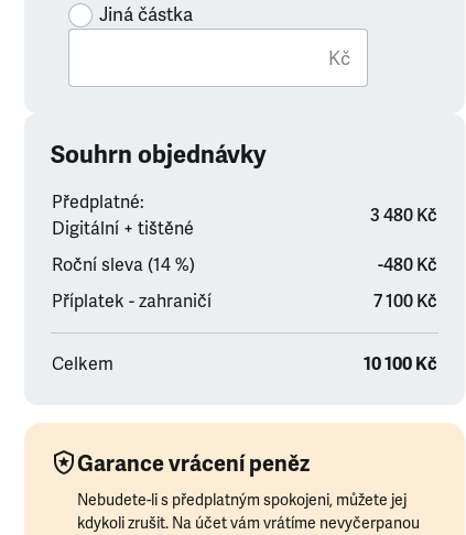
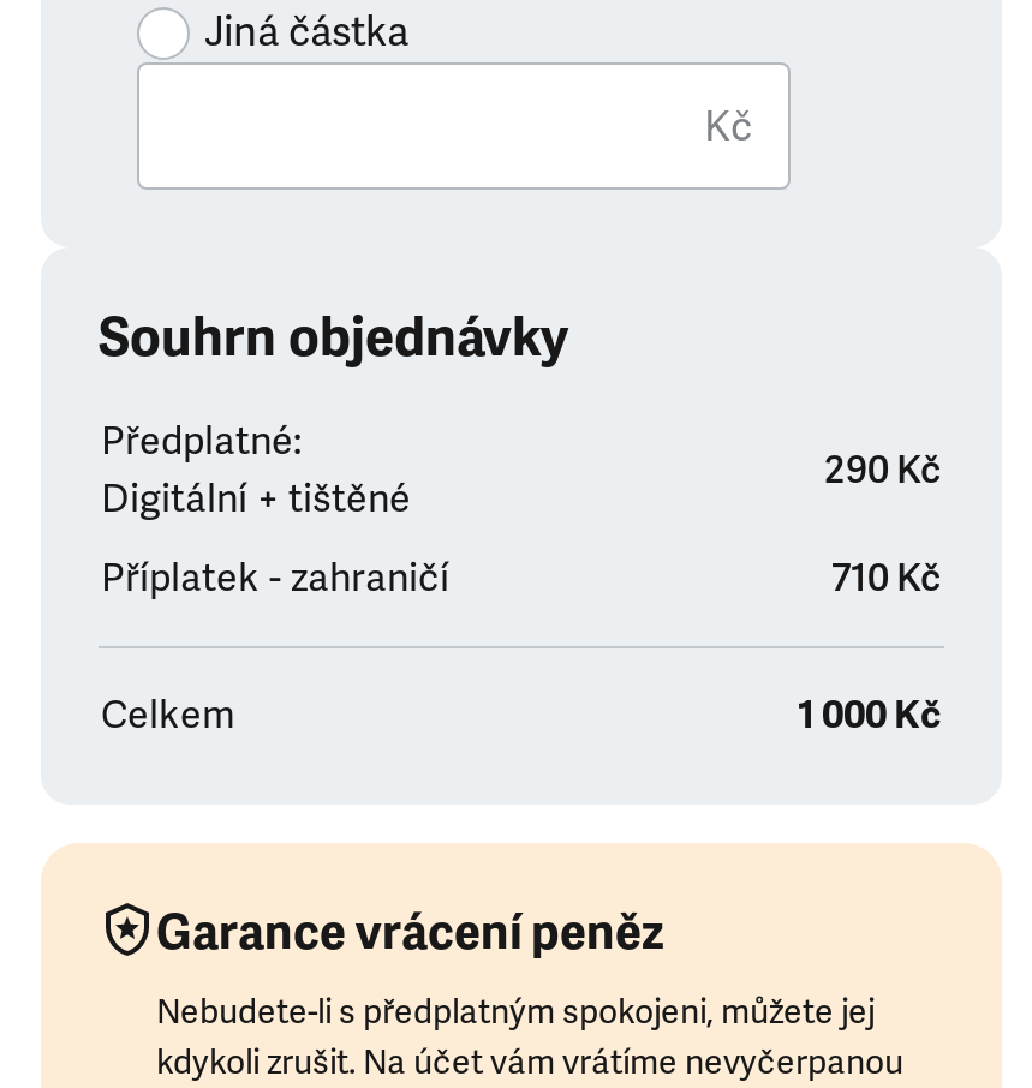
- 3 480 Kč
- Roční sleva (14 %)
- -480 Kč
+ 290 Kč

- 7 100 Kč
+ 710 Kč

- 10 100 Kč
+ 1 000 Kč
